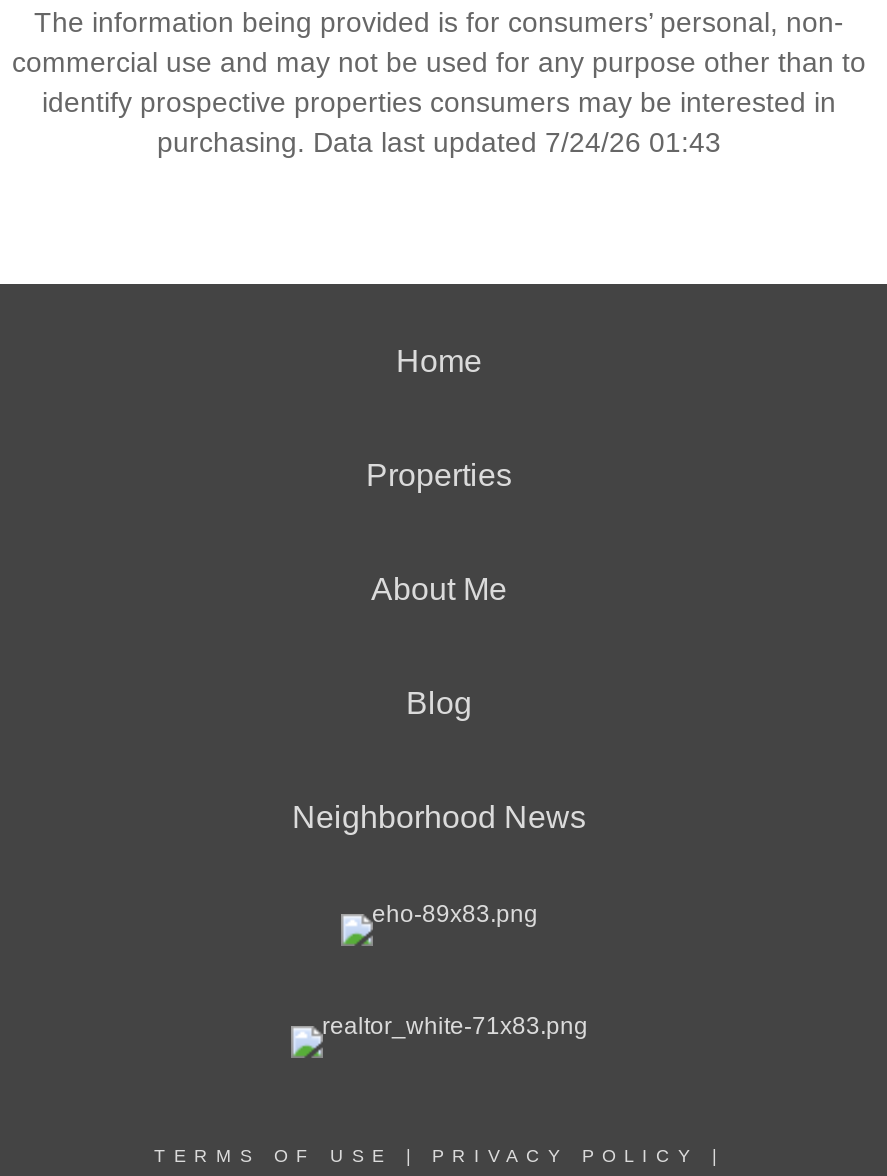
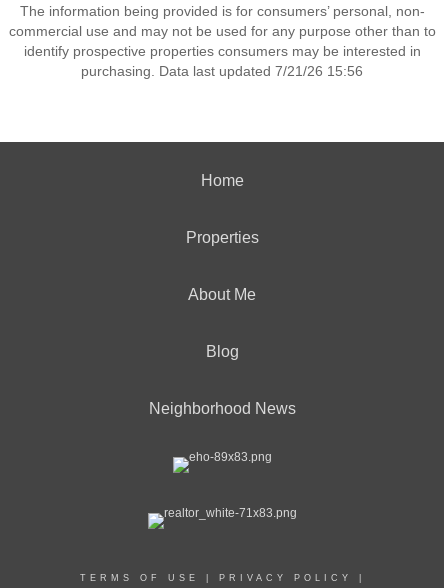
- purchasing. Data last updated 7/24/26 01:43
+ purchasing. Data last updated 7/21/26 15:56
